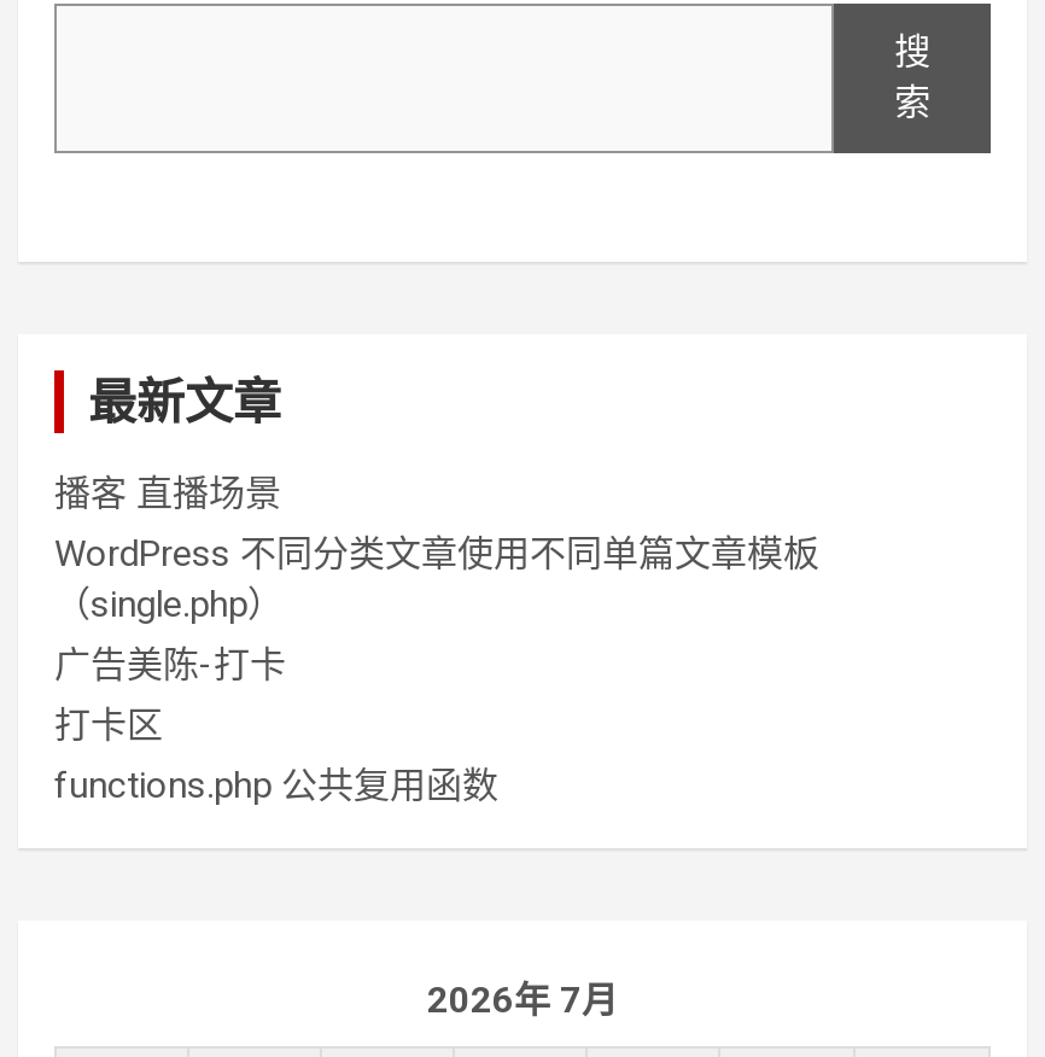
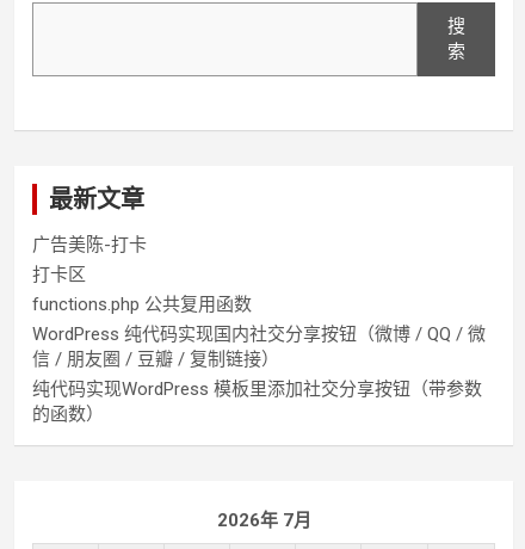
- 播客 直播场景
- WordPress 不同分类文章使用不同单篇文章模板
- （single.php）

moved up: 广告美陈-打卡 | 打卡区 | functions.php 公共复用函数

+ WordPress 纯代码实现国内社交分享按钮（微博 / QQ / 微
+ 信 / 朋友圈 / 豆瓣 / 复制链接）
+ 纯代码实现WordPress 模板里添加社交分享按钮（带参数
+ 的函数）
